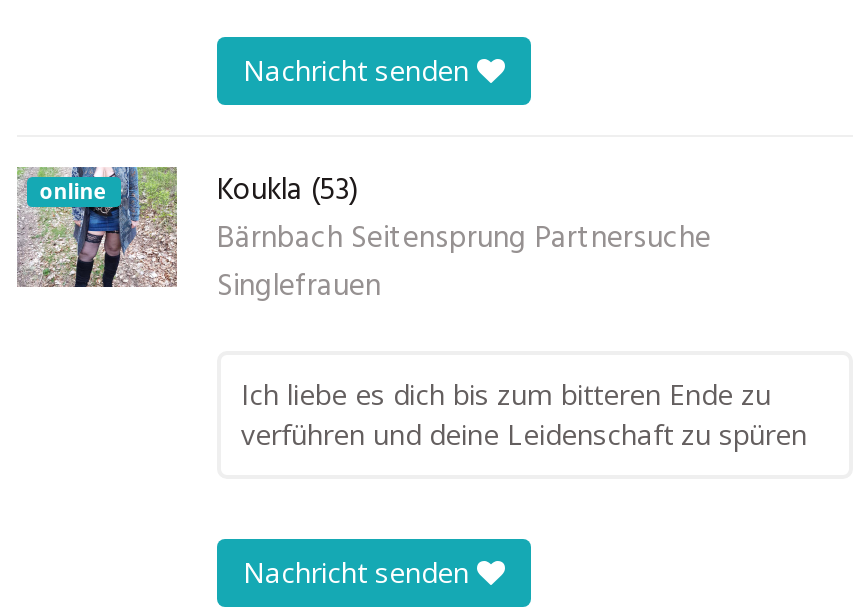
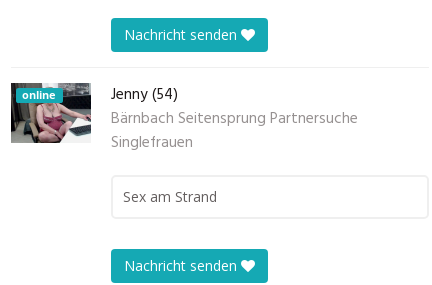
- [image]
- Koukla (53)
+ [image]
+ Jenny (54)

- Ich liebe es dich bis zum bitteren Ende zu
- verführen und deine Leidenschaft zu spüren
+ Sex am Strand
